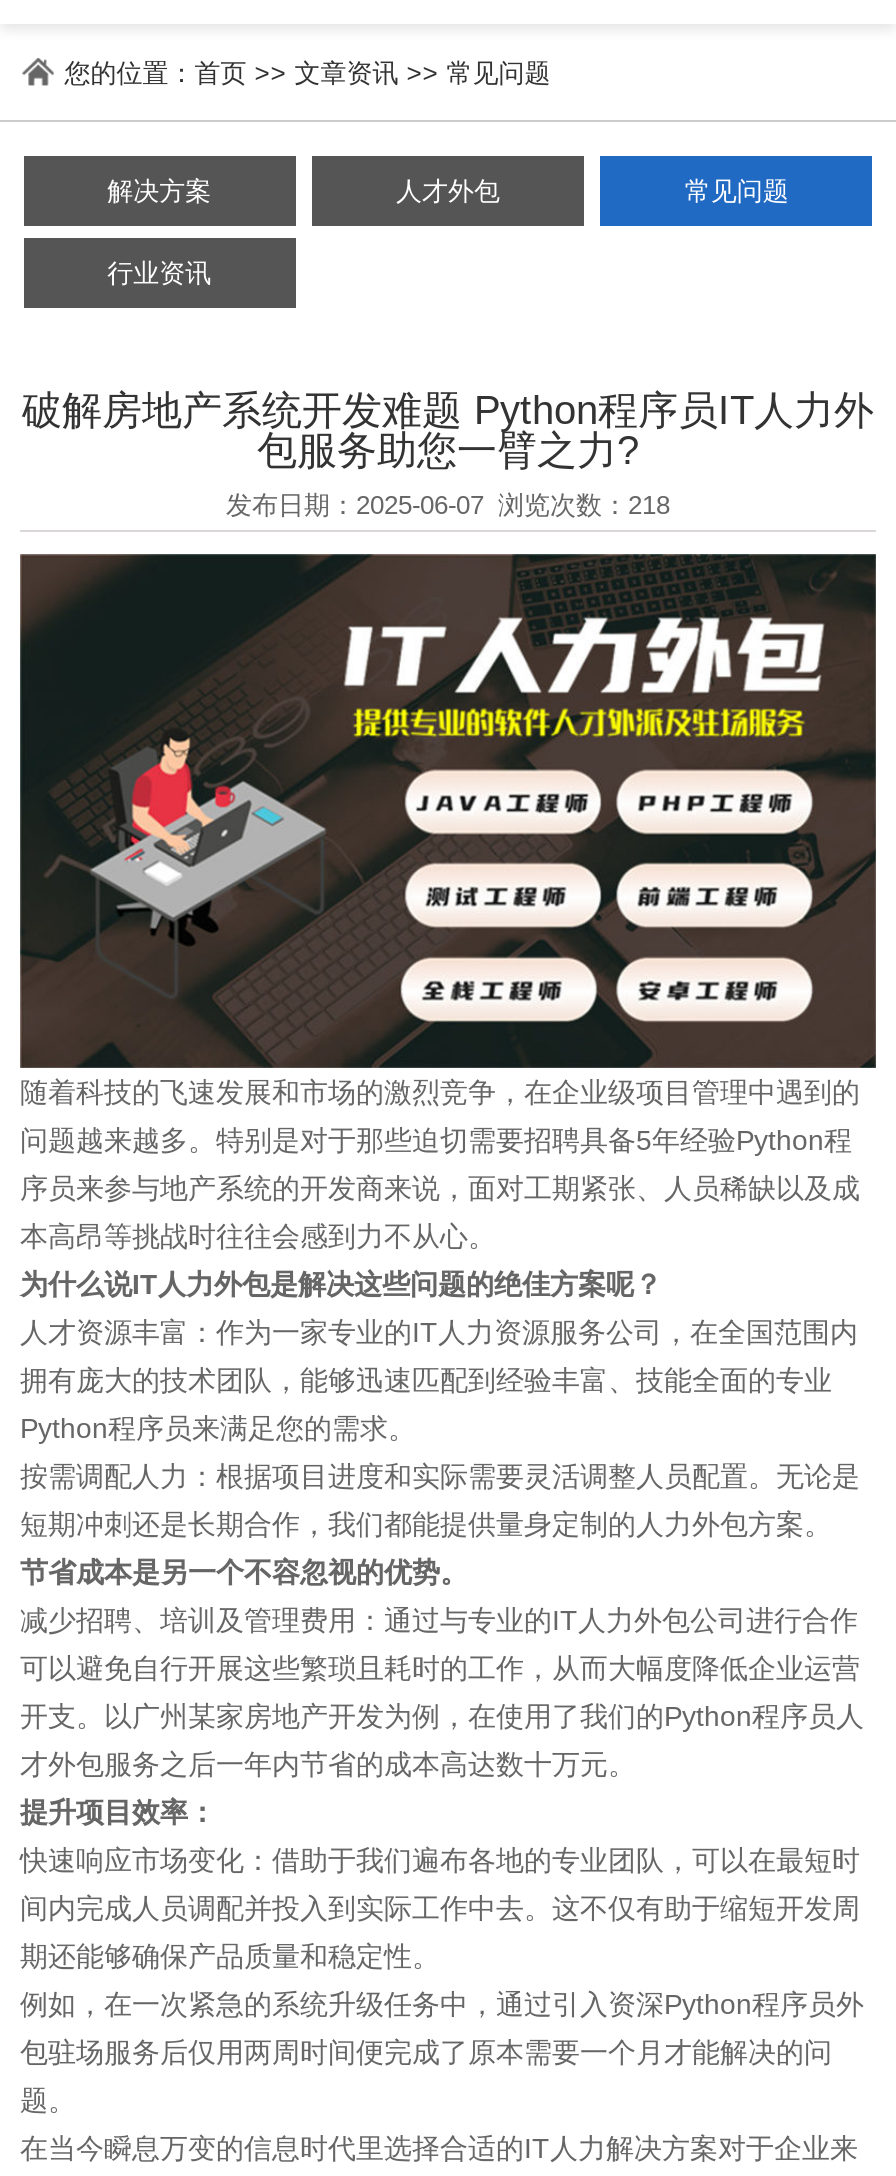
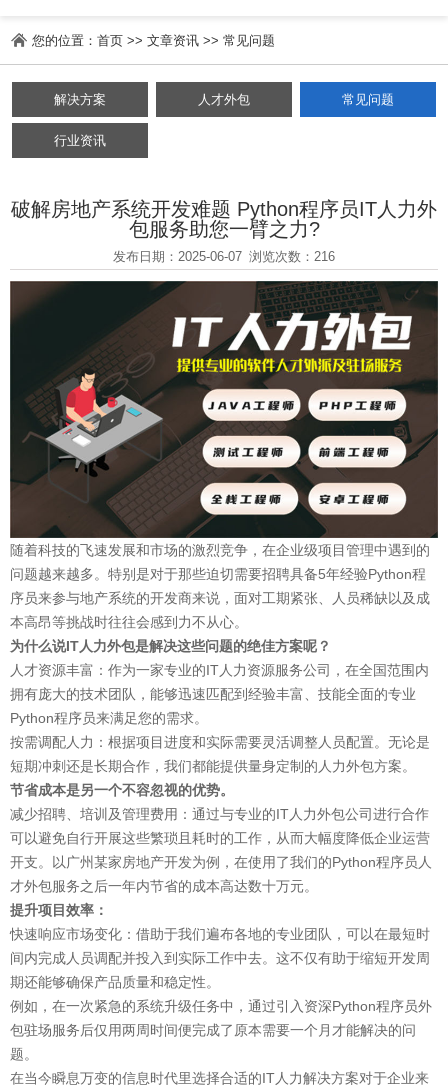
- 发布日期：2025-06-07 浏览次数：218
+ 发布日期：2025-06-07 浏览次数：216
